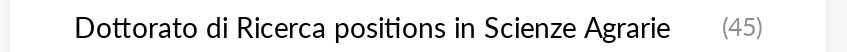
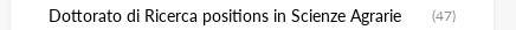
- Dottorato di Ricerca positions in Scienze Agrarie (45)
+ Dottorato di Ricerca positions in Scienze Agrarie (47)
